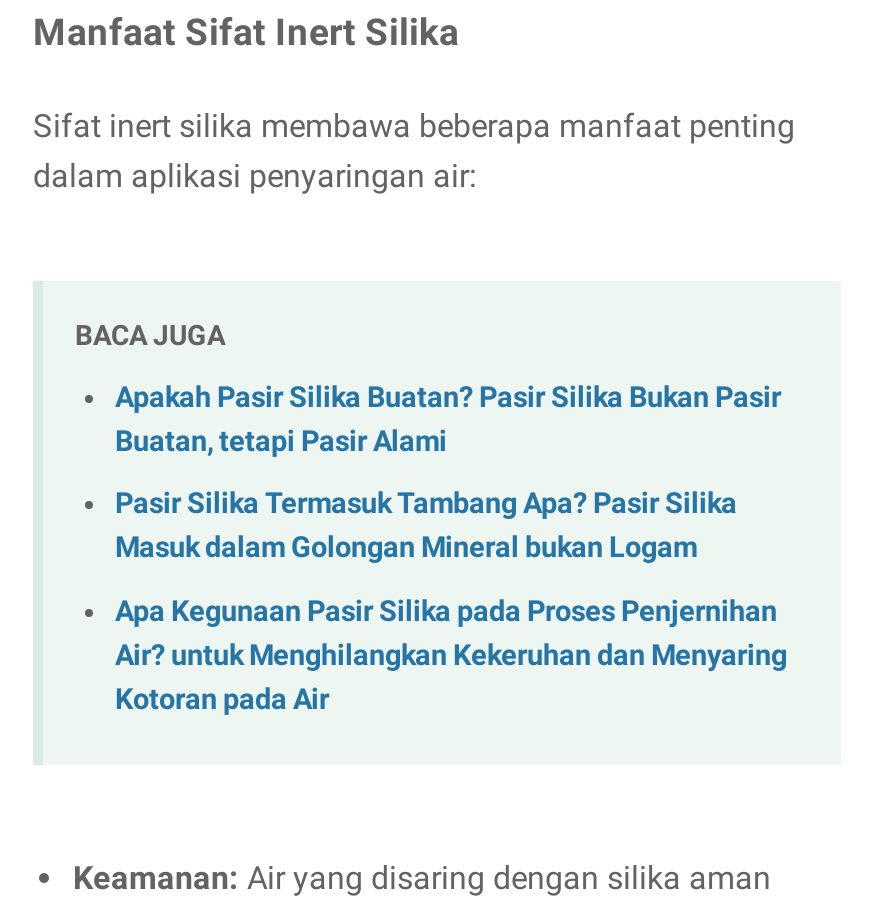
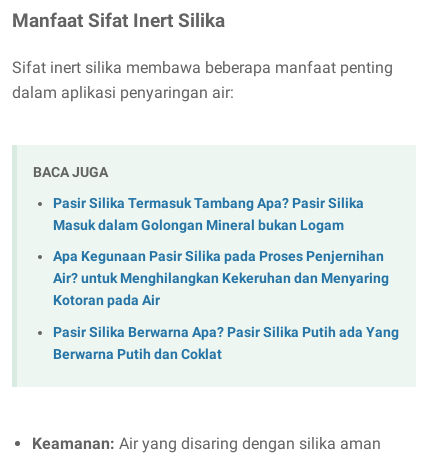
- Apakah Pasir Silika Buatan? Pasir Silika Bukan Pasir
- Buatan, tetapi Pasir Alami

moved up: Pasir Silika Termasuk Tambang Apa? Pasir Silika | Masuk dalam Golongan Mineral bukan Logam | Apa Kegunaan Pasir Silika pada Proses Penjernihan | Air? untuk Menghilangkan Kekeruhan dan Menyaring | Kotoran pada Air

+ Pasir Silika Berwarna Apa? Pasir Silika Putih ada Yang
+ Berwarna Putih dan Coklat
